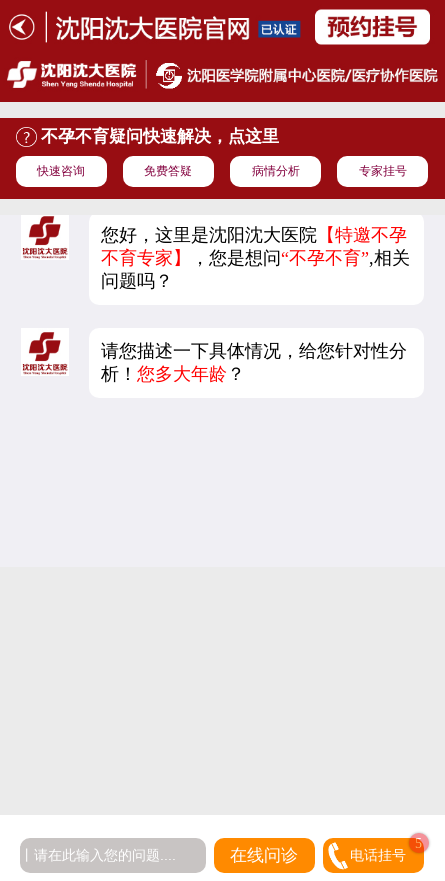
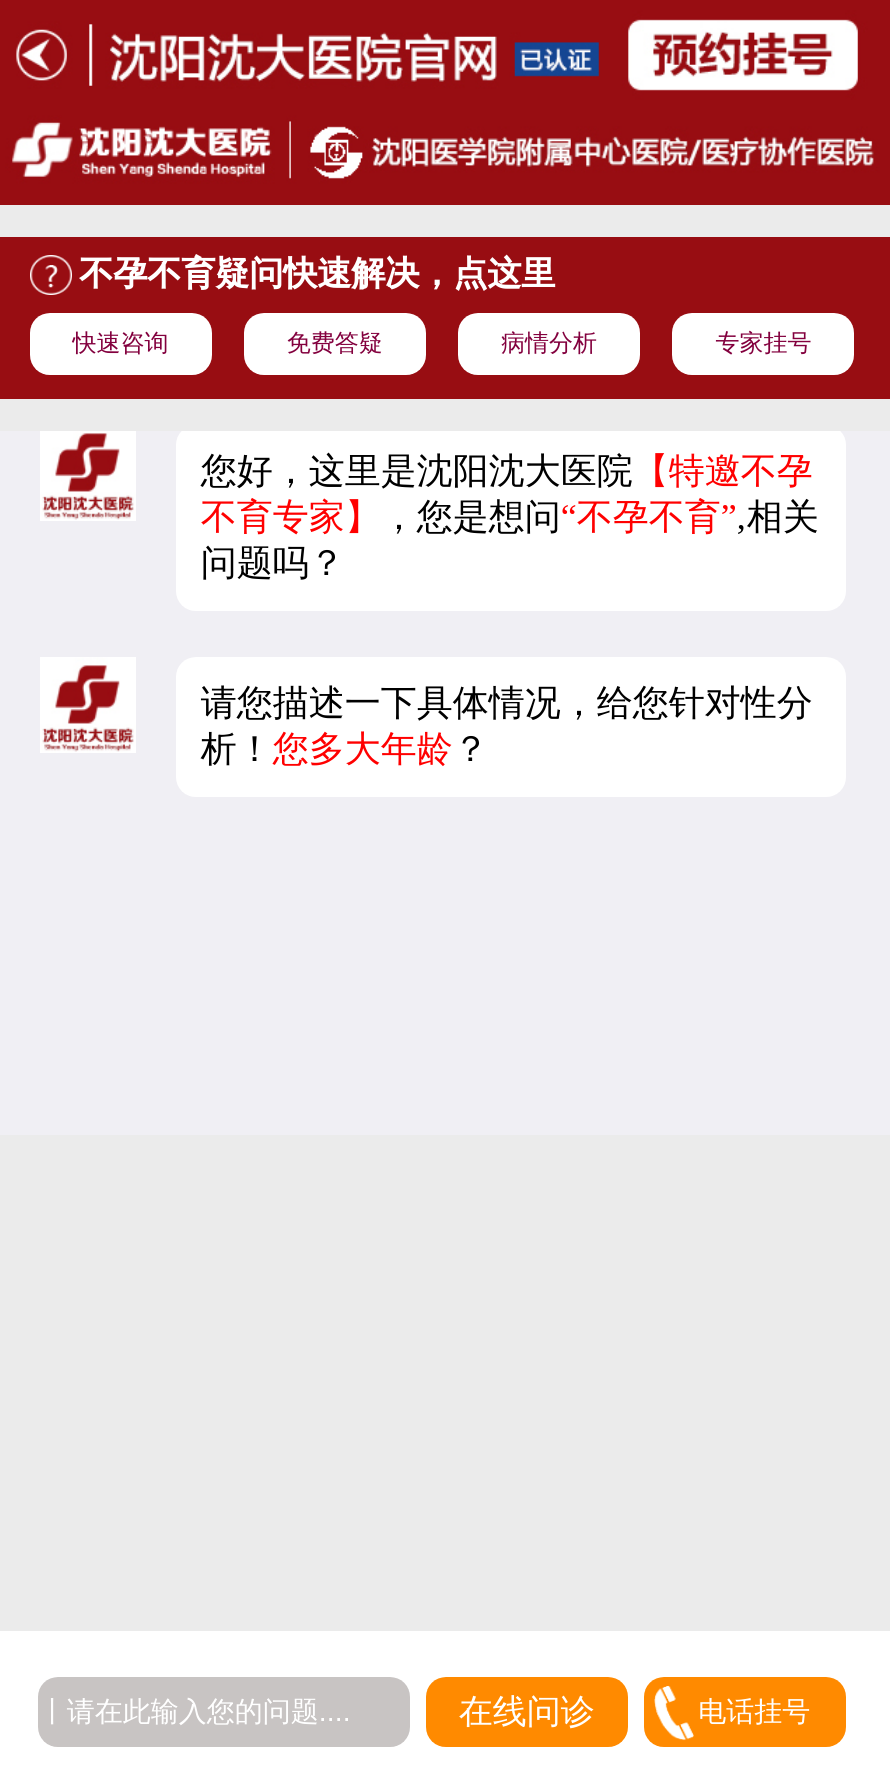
- 5
